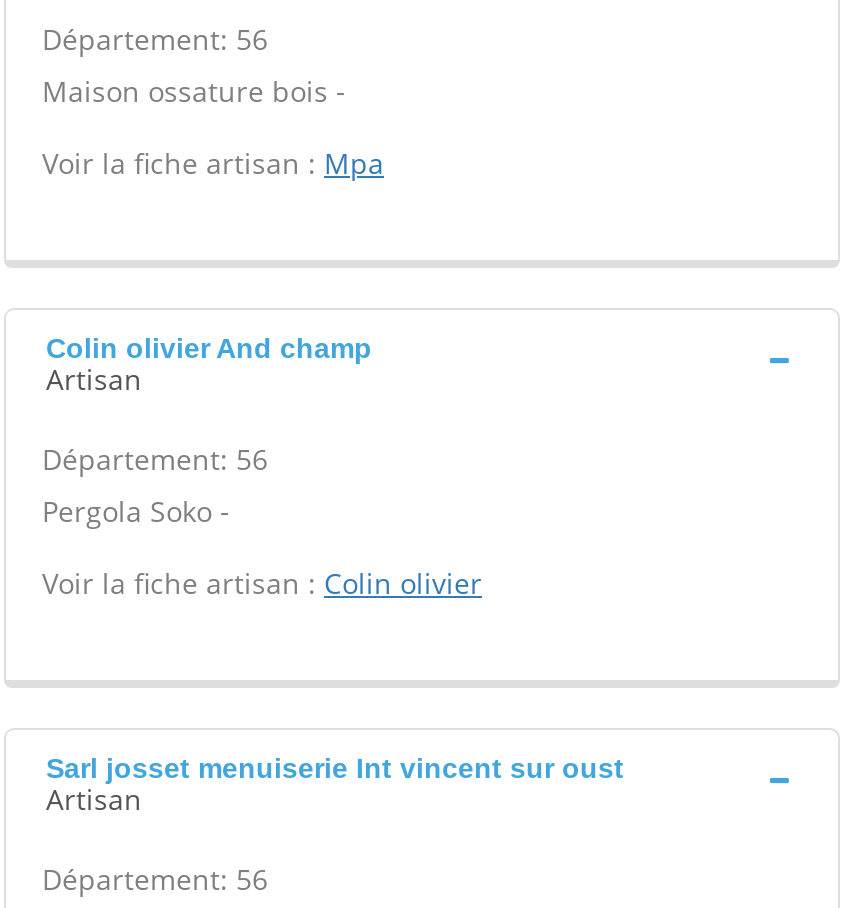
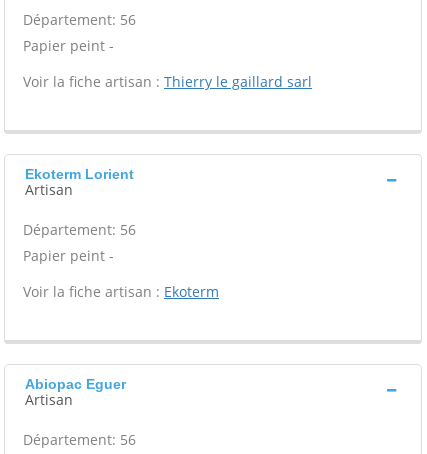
- Maison ossature bois -
+ Papier peint -

- Voir la fiche artisan : Mpa
+ Voir la fiche artisan : Thierry le gaillard sarl

- Colin olivier And champ
+ Ekoterm Lorient

- Pergola Soko -
+ Papier peint -

- Voir la fiche artisan : Colin olivier
+ Voir la fiche artisan : Ekoterm

- Sarl josset menuiserie Int vincent sur oust
+ Abiopac Eguer
